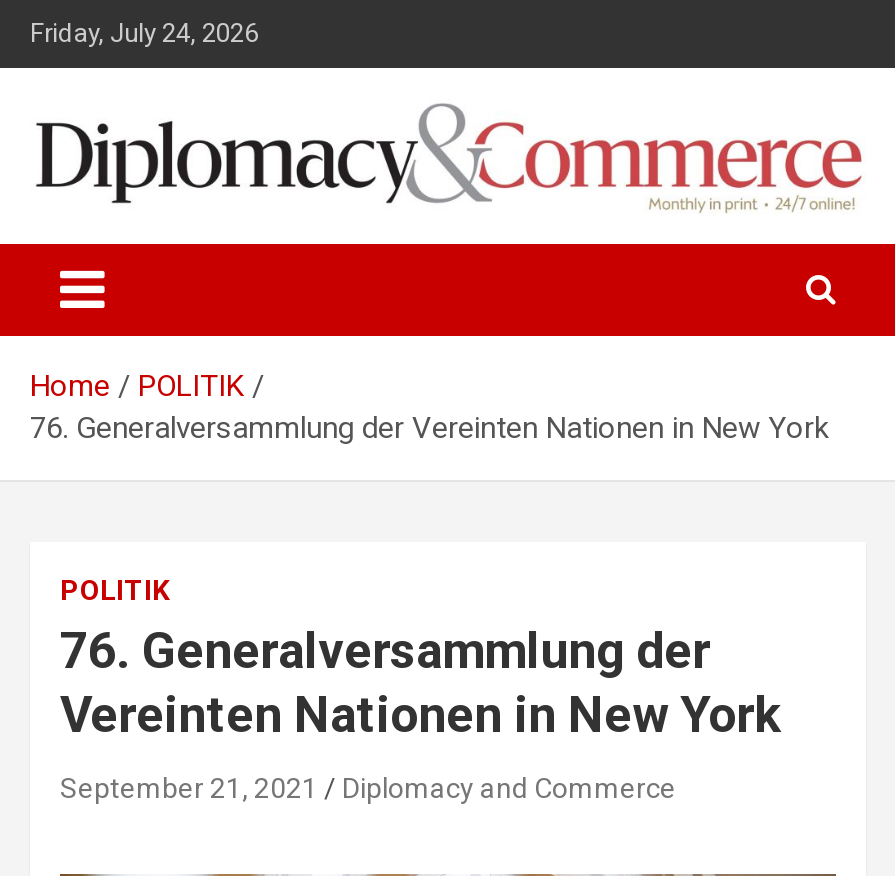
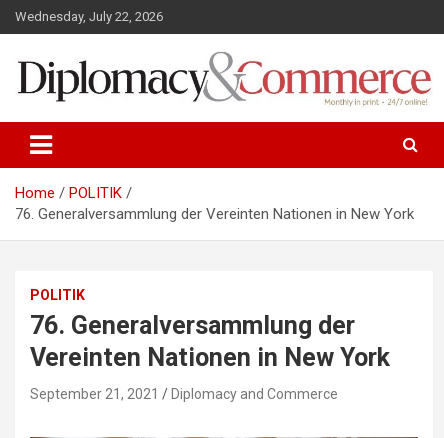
- Friday, July 24, 2026
+ Wednesday, July 22, 2026
